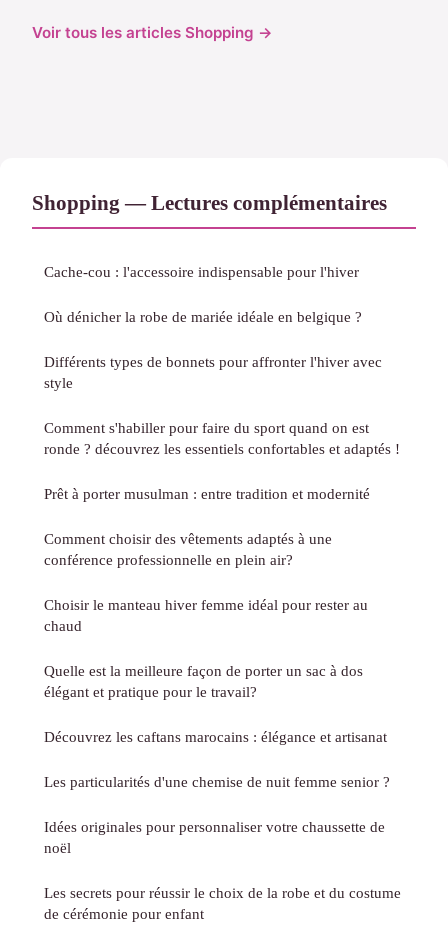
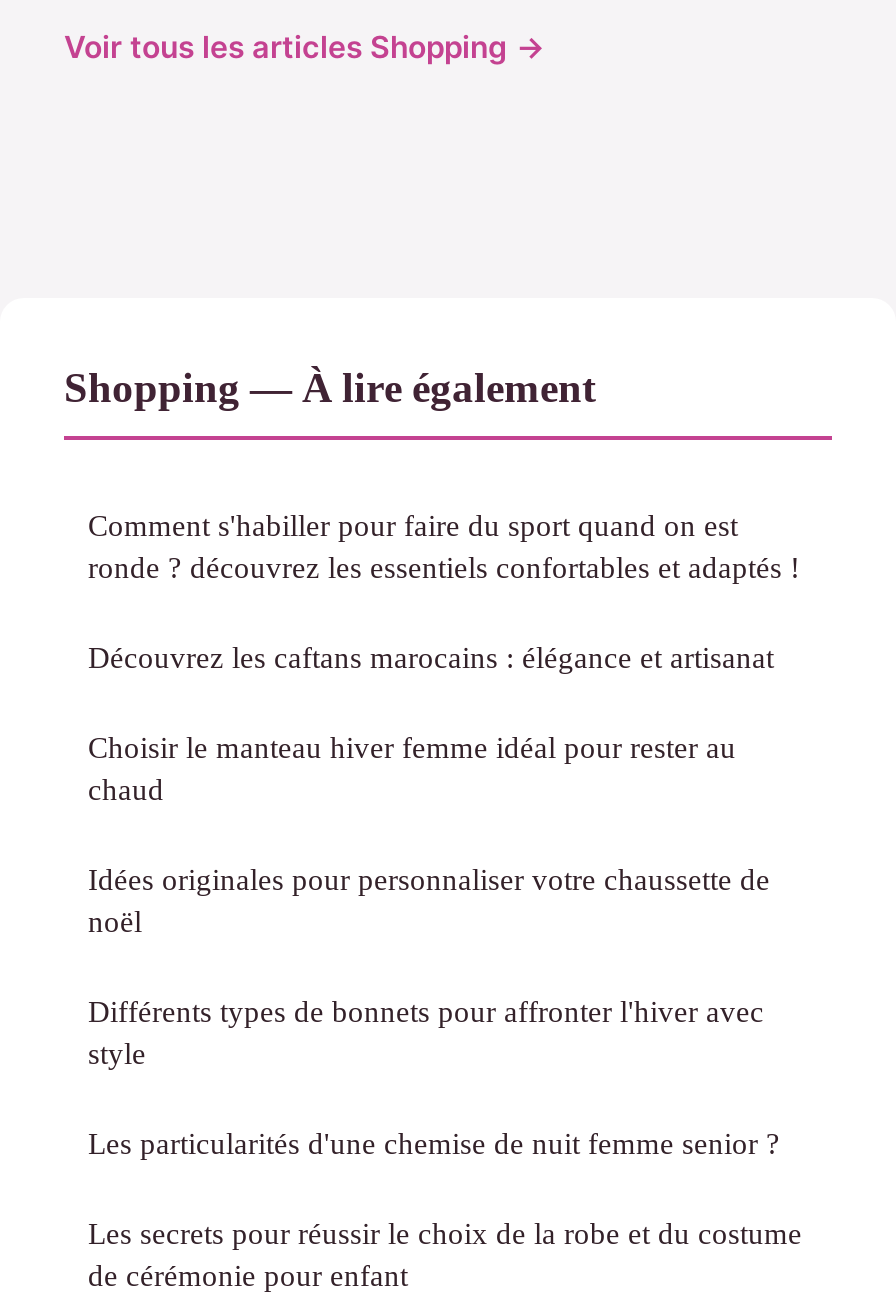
- Shopping — Lectures complémentaires
- Cache-cou : l'accessoire indispensable pour l'hiver
- Où dénicher la robe de mariée idéale en belgique ?
+ Shopping — À lire également

moved down: Différents types de bonnets pour affronter l'hiver avec | style

moved up: Comment s'habiller pour faire du sport quand on est | ronde ? découvrez les essentiels confortables et adaptés !

- Prêt à porter musulman : entre tradition et modernité
- Comment choisir des vêtements adaptés à une
- conférence professionnelle en plein air?
- Quelle est la meilleure façon de porter un sac à dos
- élégant et pratique pour le travail?

moved up: Choisir le manteau hiver femme idéal pour rester au | chaud

moved up: Découvrez les caftans marocains : élégance et artisanat

moved up: Idées originales pour personnaliser votre chaussette de | noël
